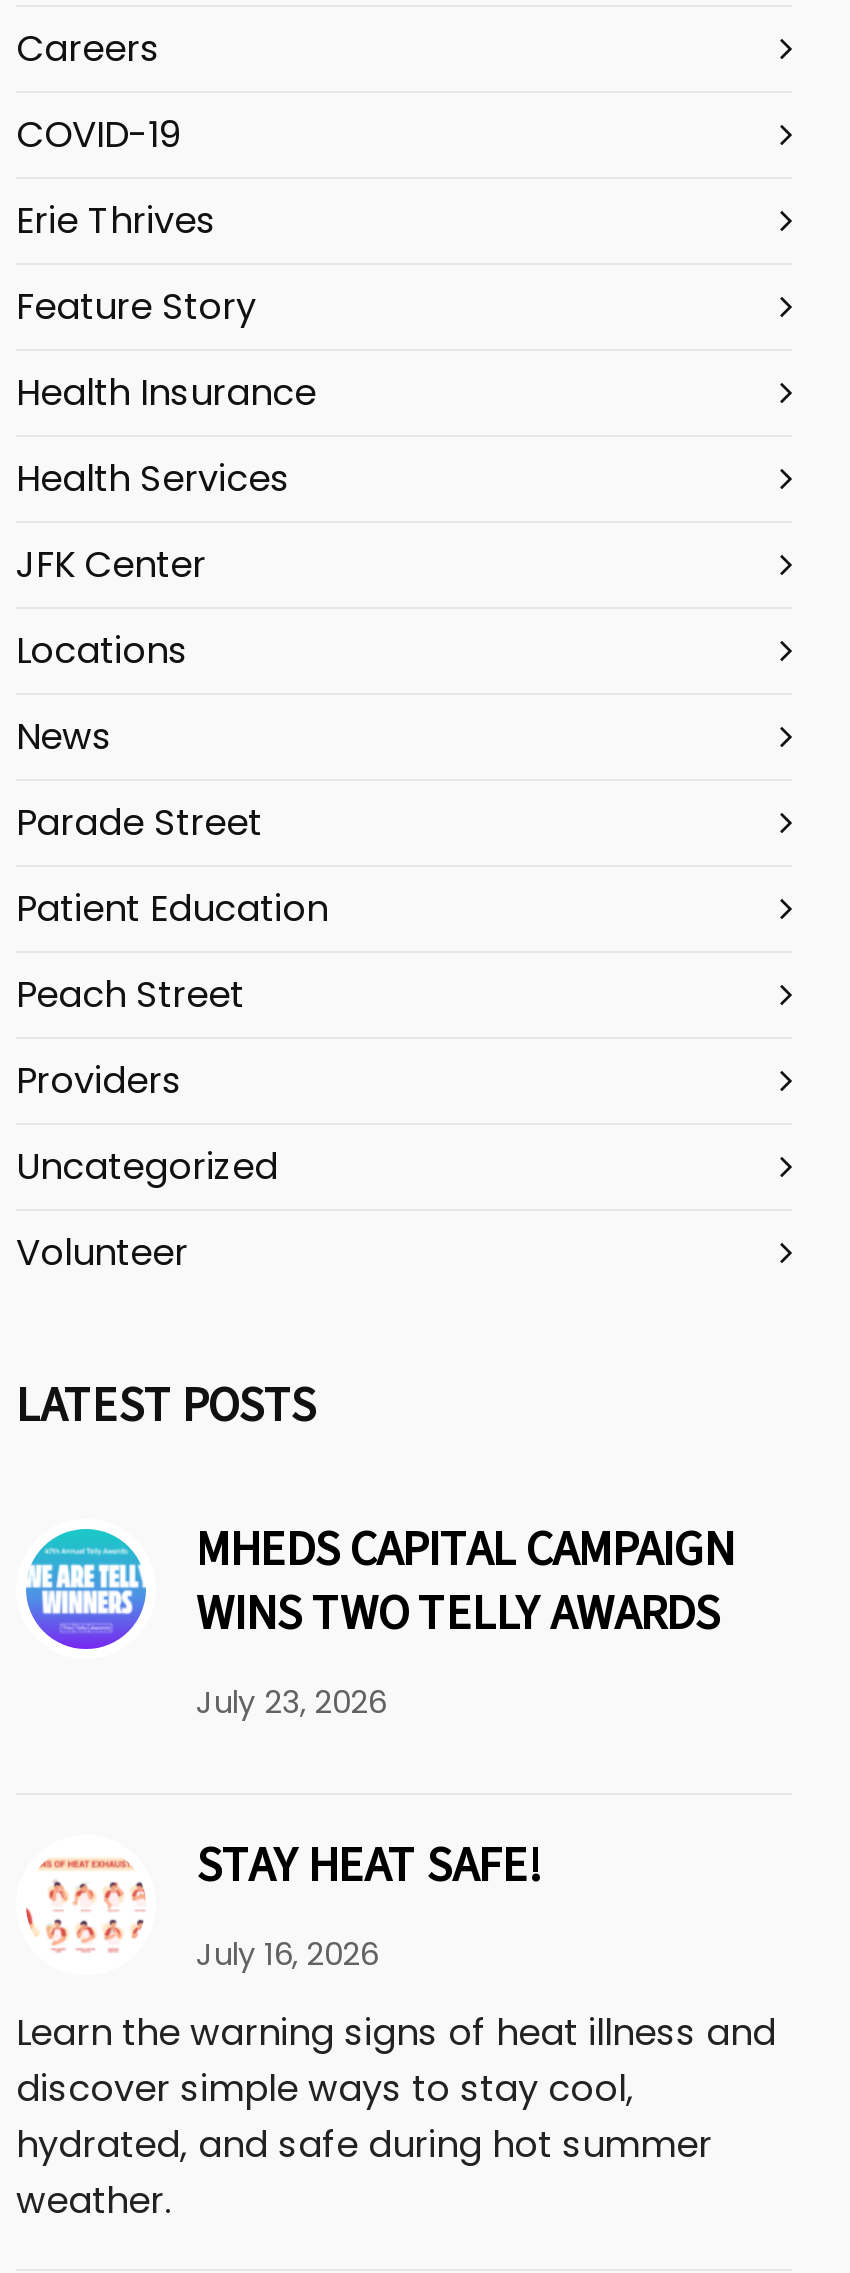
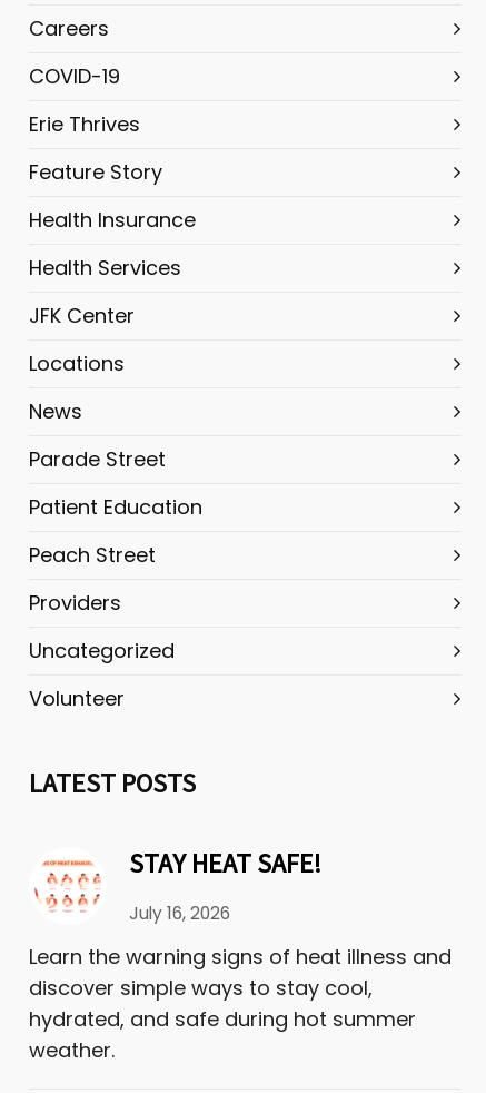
- [image]
- MHEDS CAPITAL CAMPAIGN
- WINS TWO TELLY AWARDS
- July 23, 2026
